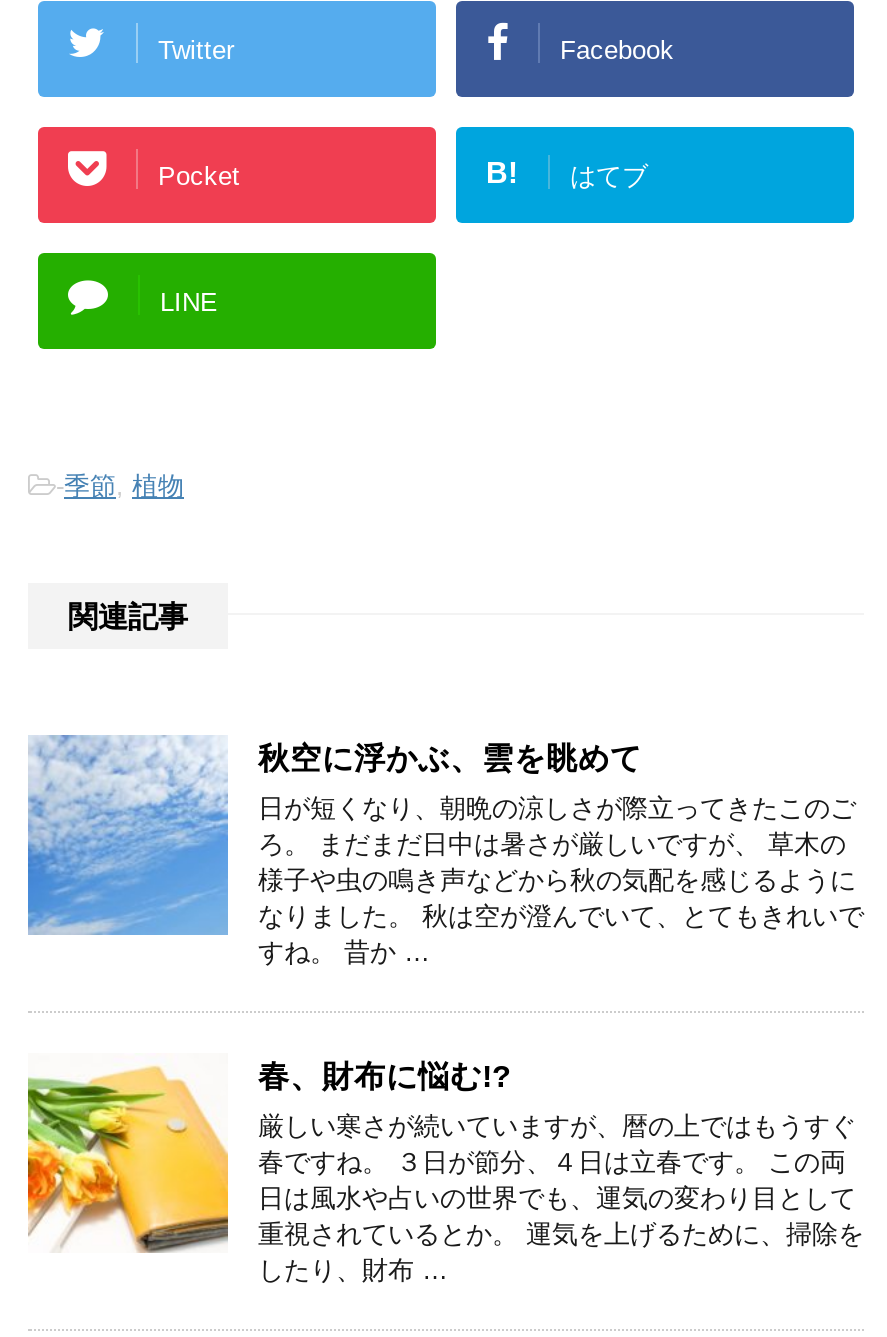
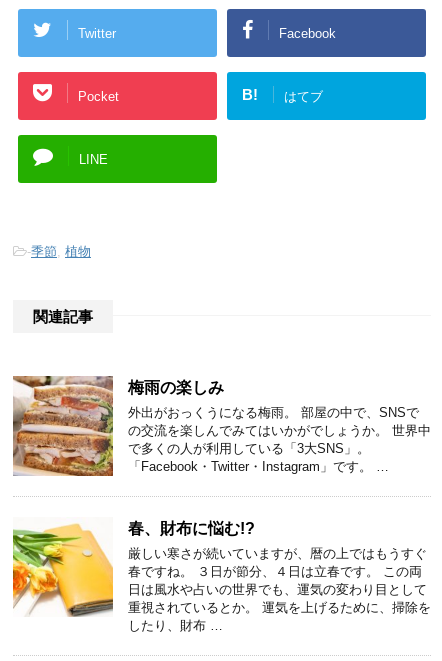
- [image]
- 秋空に浮かぶ、雲を眺めて
+ [image]
+ 梅雨の楽しみ

- 日が短くなり、朝晩の涼しさが際立ってきたこのご
- ろ。 まだまだ日中は暑さが厳しいですが、 草木の
- 様子や虫の鳴き声などから秋の気配を感じるように
- なりました。 秋は空が澄んでいて、とてもきれいで
- すね。 昔か …
+ 外出がおっくうになる梅雨。 部屋の中で、SNSで
+ の交流を楽しんでみてはいかがでしょうか。 世界中
+ で多くの人が利用している「3大SNS」。
+ 「Facebook・Twitter・Instagram」です。 …
